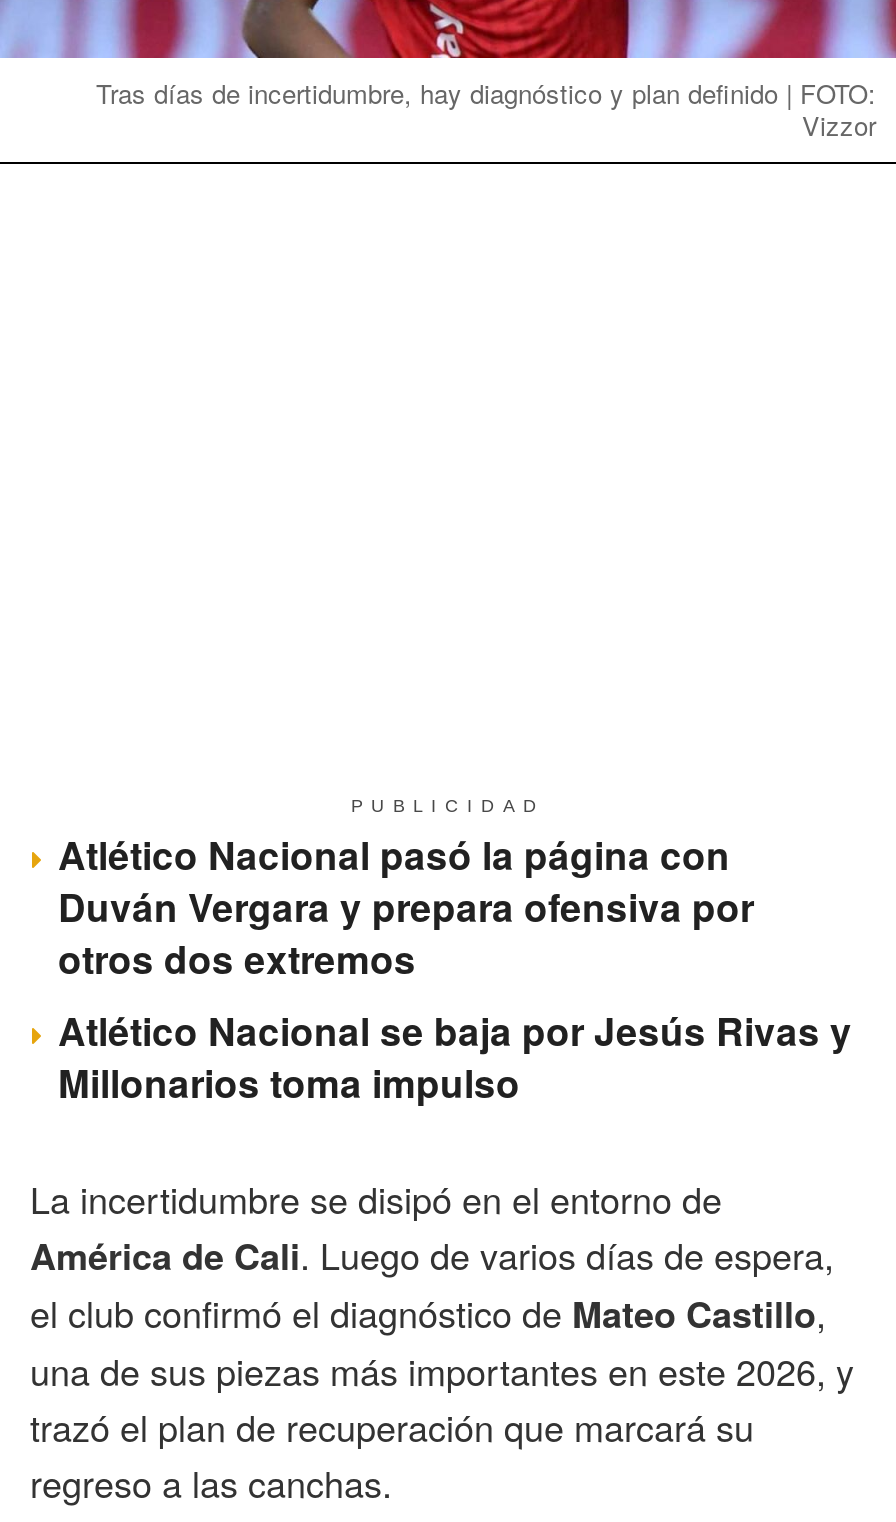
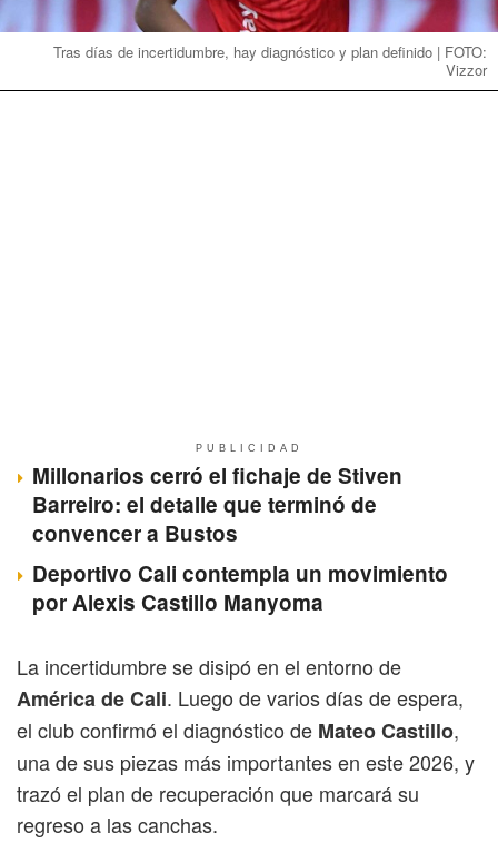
- Atlético Nacional pasó la página con
- Duván Vergara y prepara ofensiva por
- otros dos extremos
- Atlético Nacional se baja por Jesús Rivas y
- Millonarios toma impulso
+ Millonarios cerró el fichaje de Stiven
+ Barreiro: el detalle que terminó de
+ convencer a Bustos
+ Deportivo Cali contempla un movimiento
+ por Alexis Castillo Manyoma
